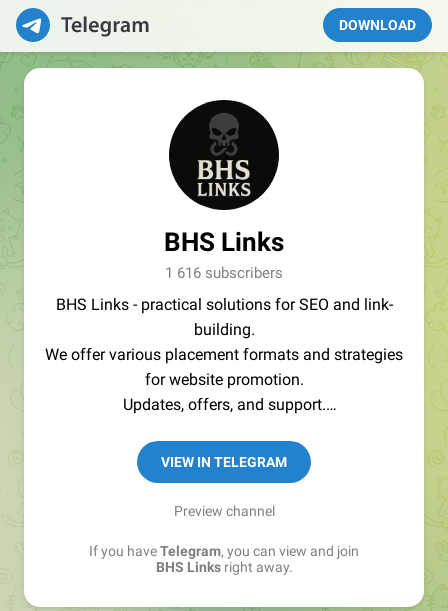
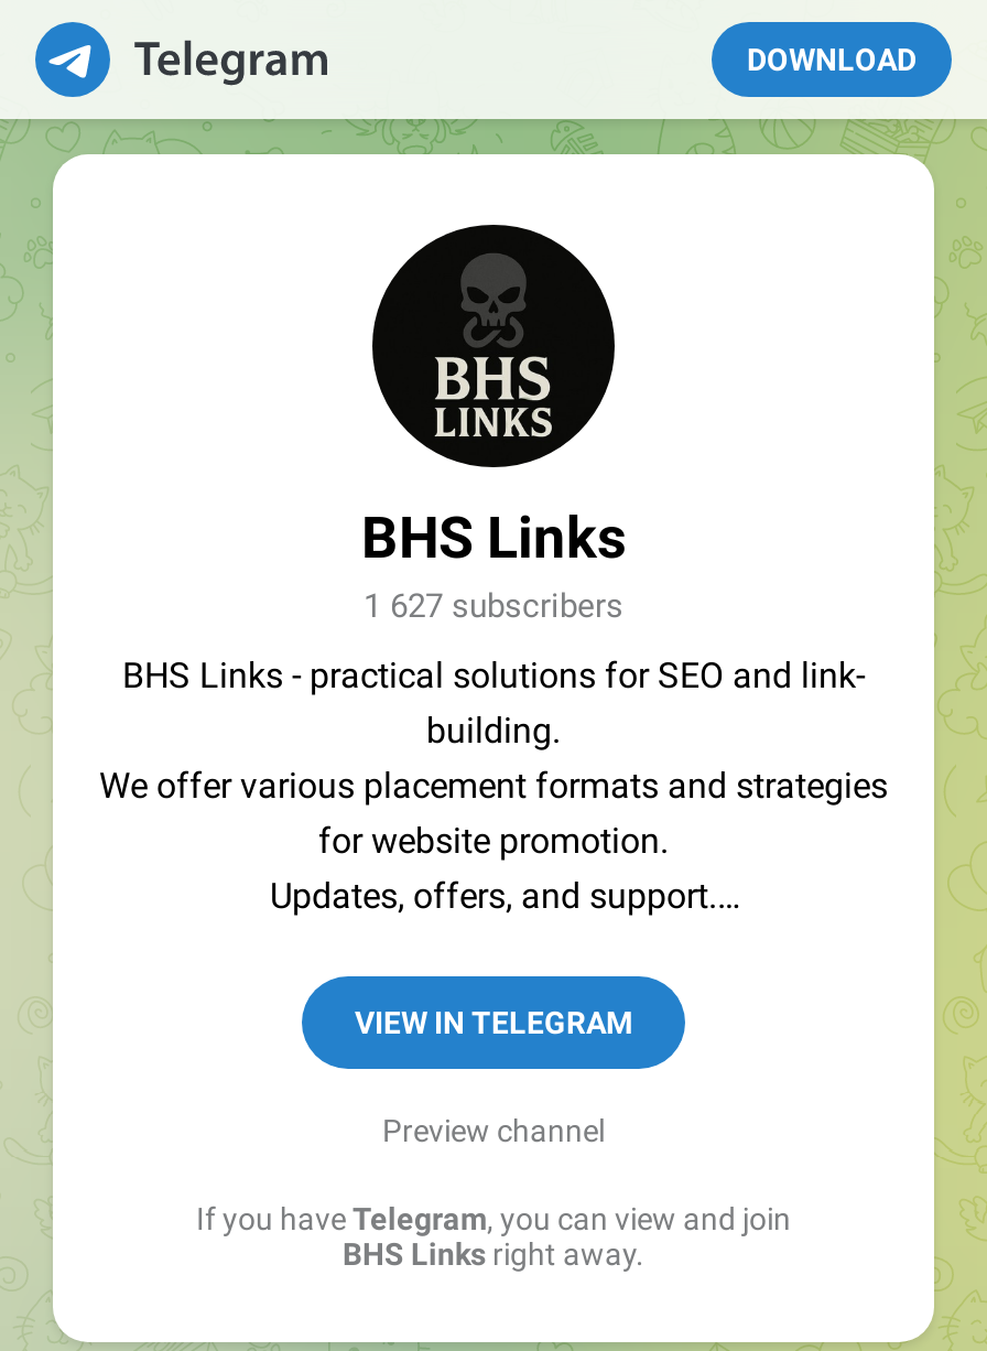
- 1 616 subscribers
+ 1 627 subscribers
